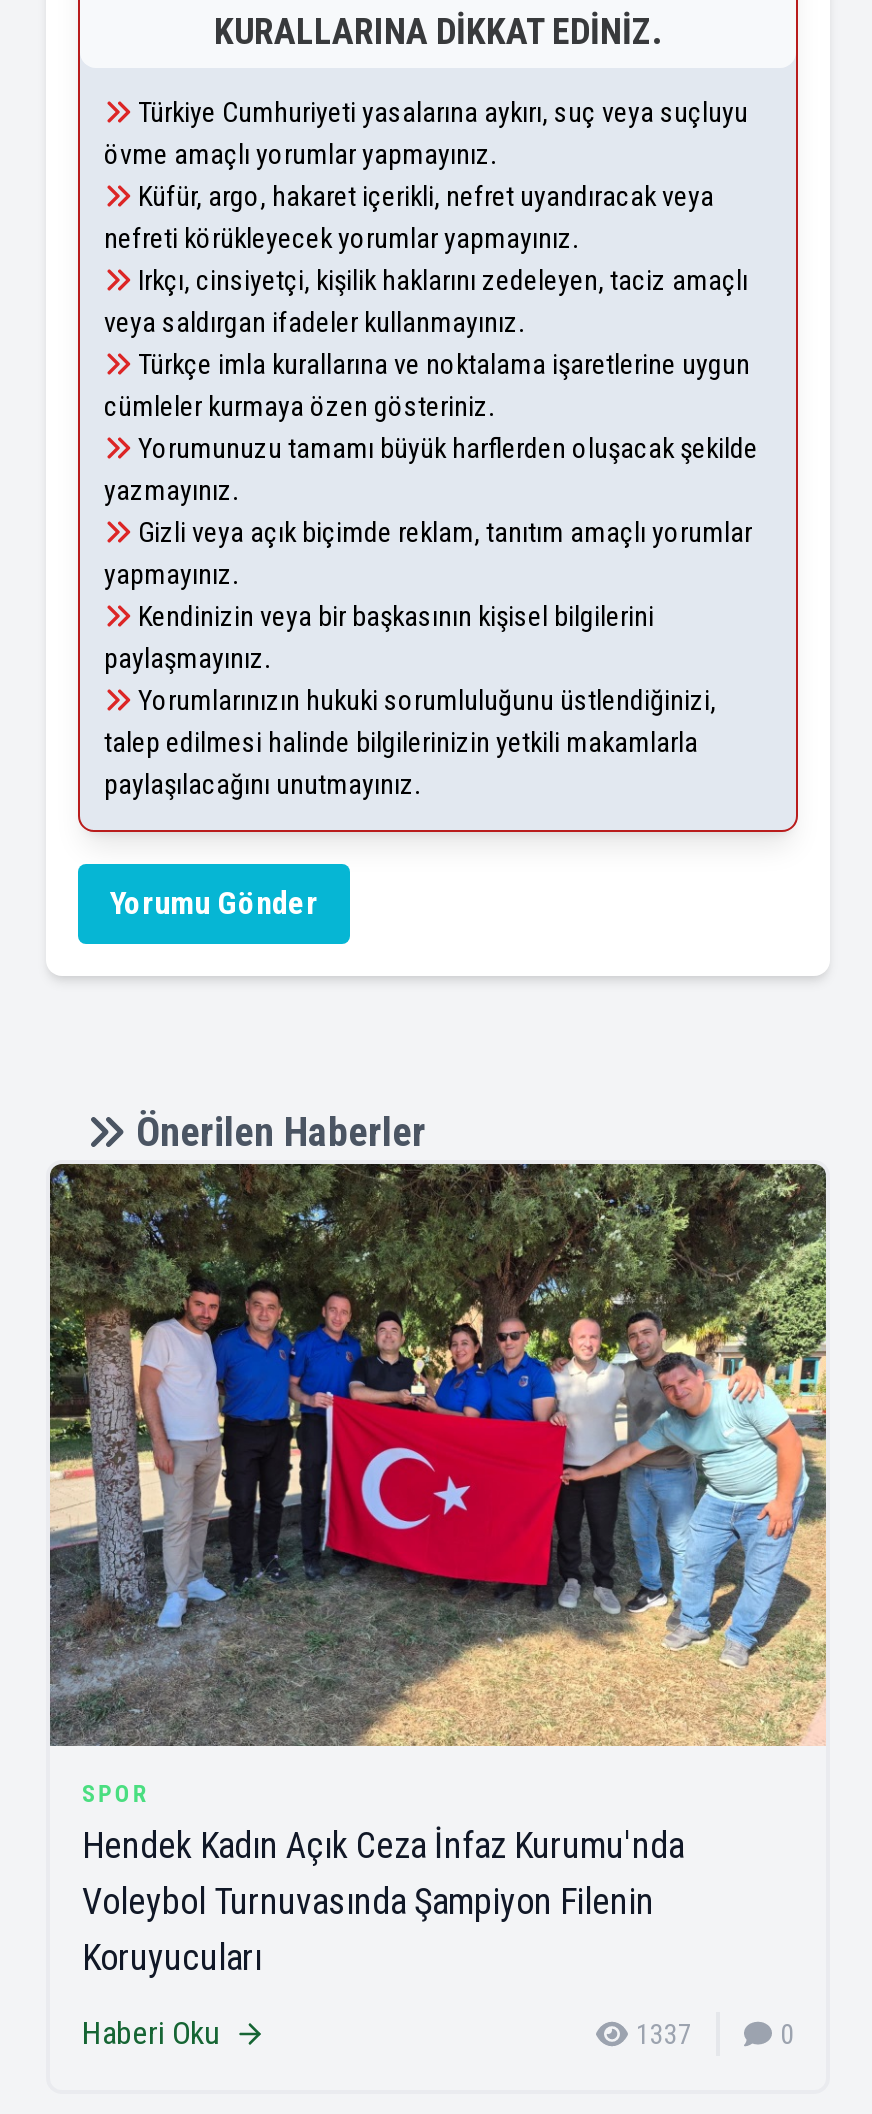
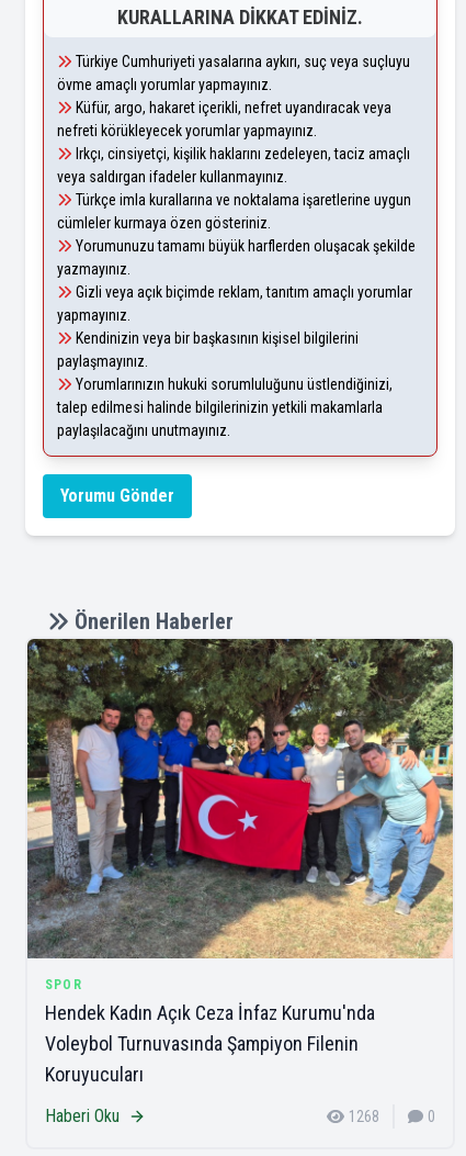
- 1337
+ 1268
